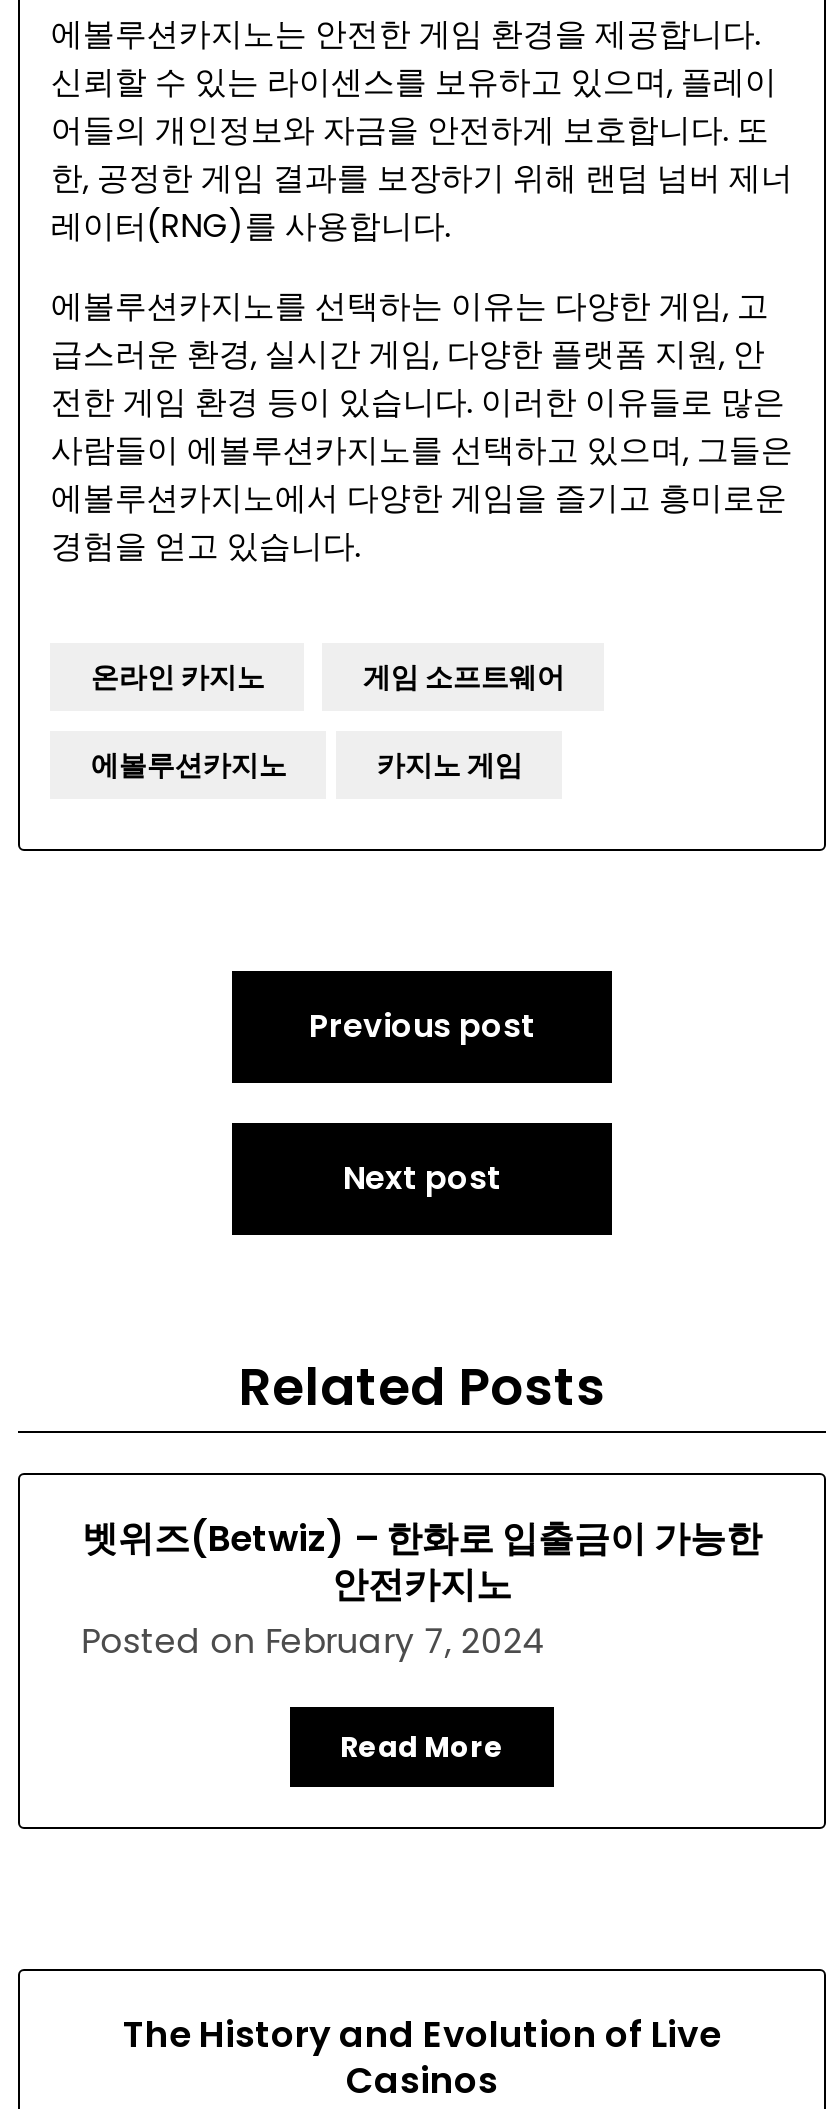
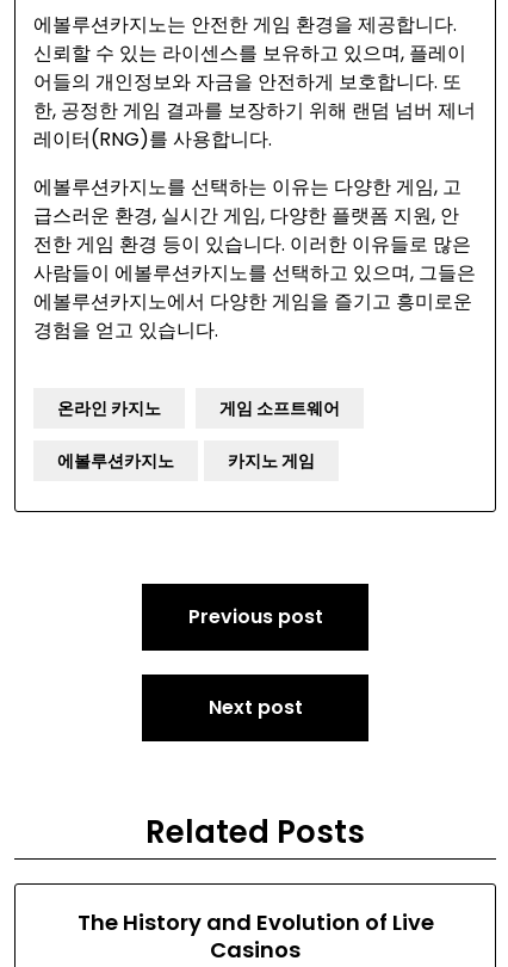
- 벳위즈(Betwiz) – 한화로 입출금이 가능한
- 안전카지노
- Posted on February 7, 2024
- Read More
